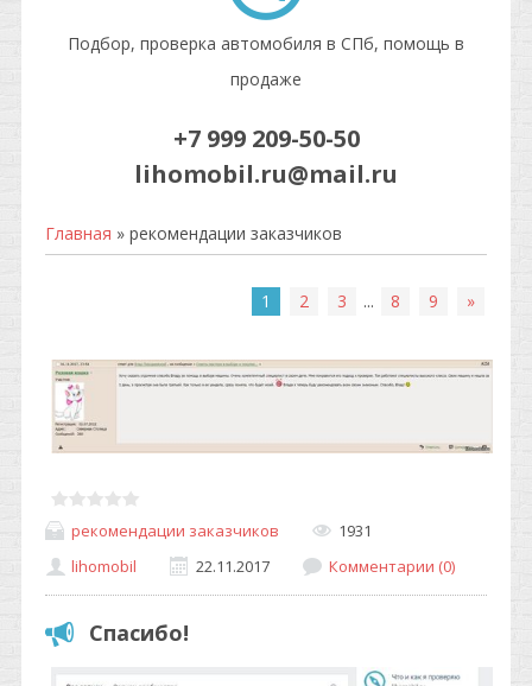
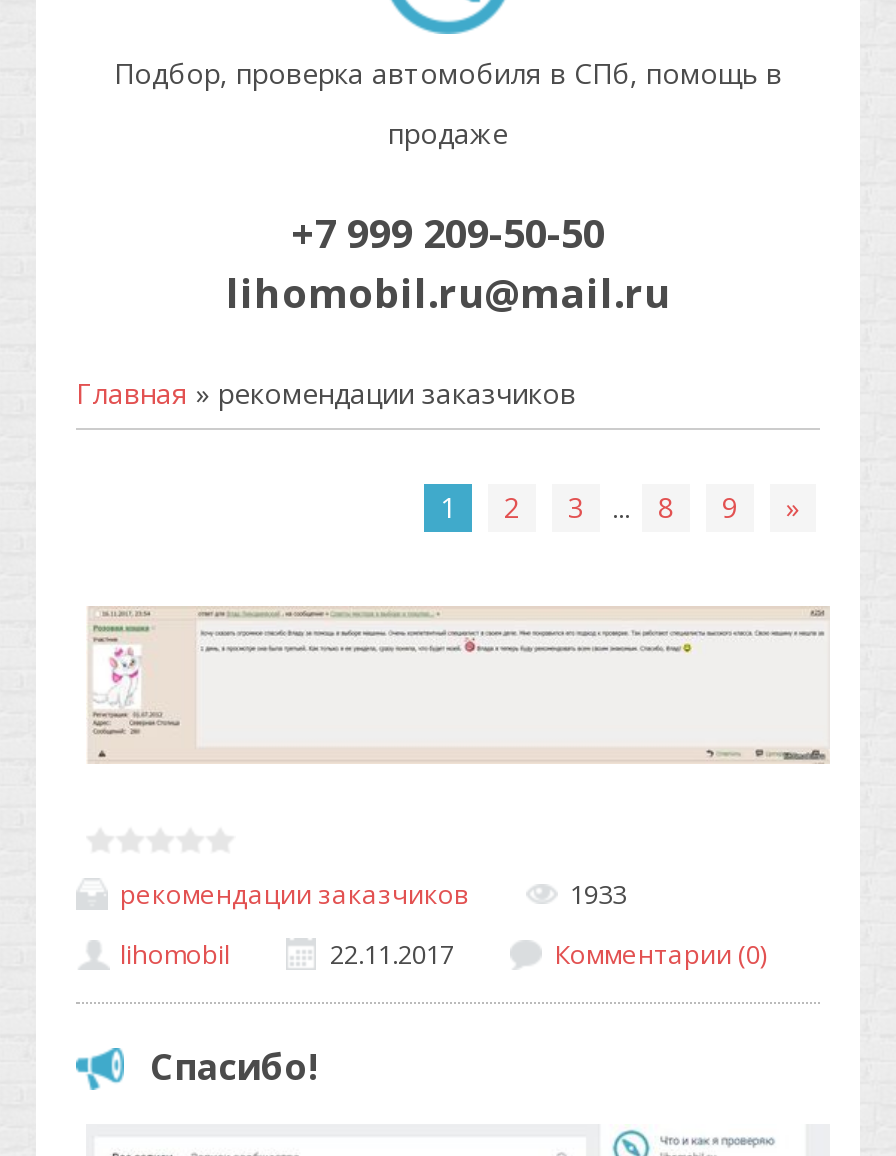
- 1931
+ 1933
